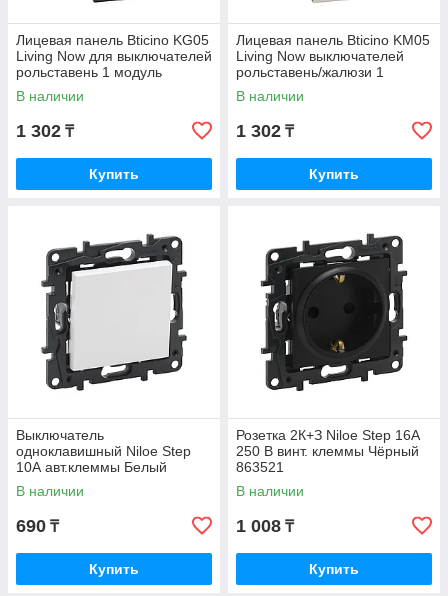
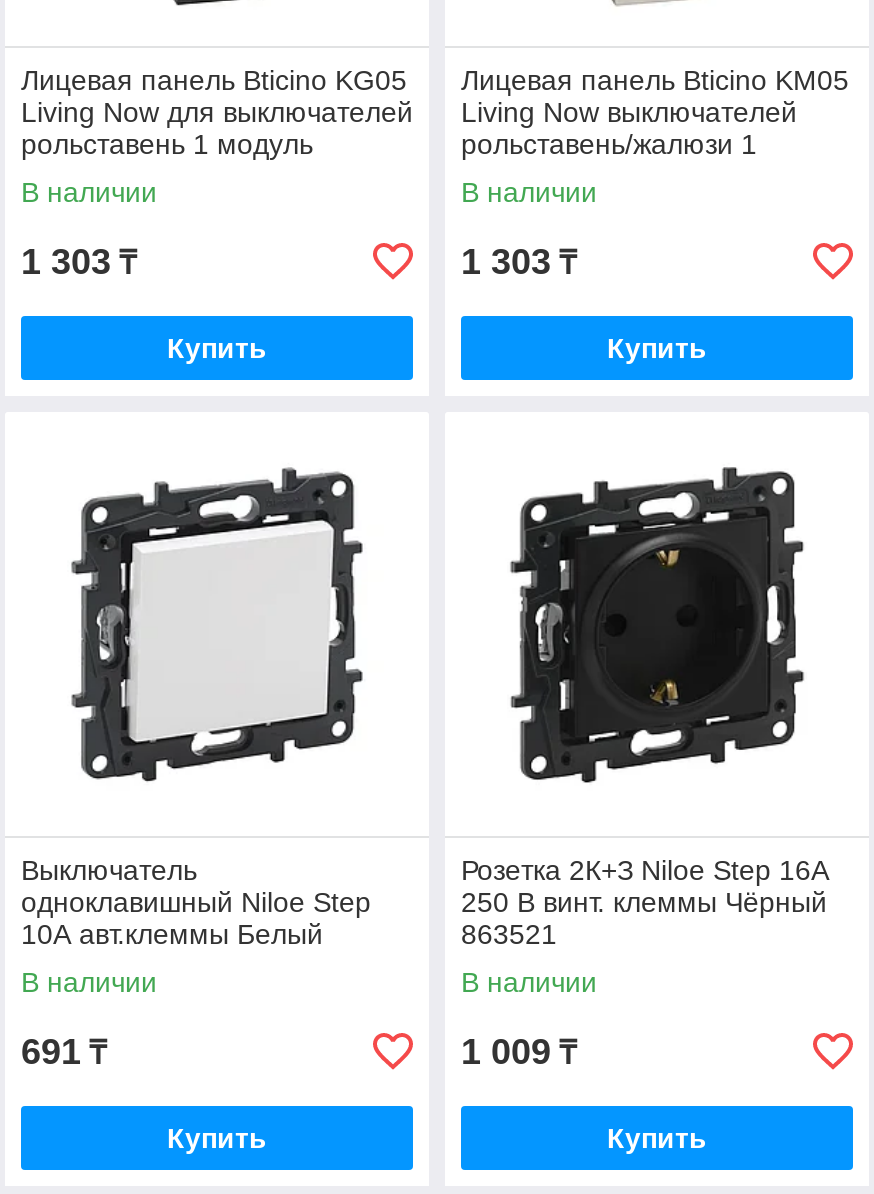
- 1 302 ₸
+ 1 303 ₸

- 1 302 ₸
+ 1 303 ₸

- 690 ₸
+ 691 ₸

- 1 008 ₸
+ 1 009 ₸
